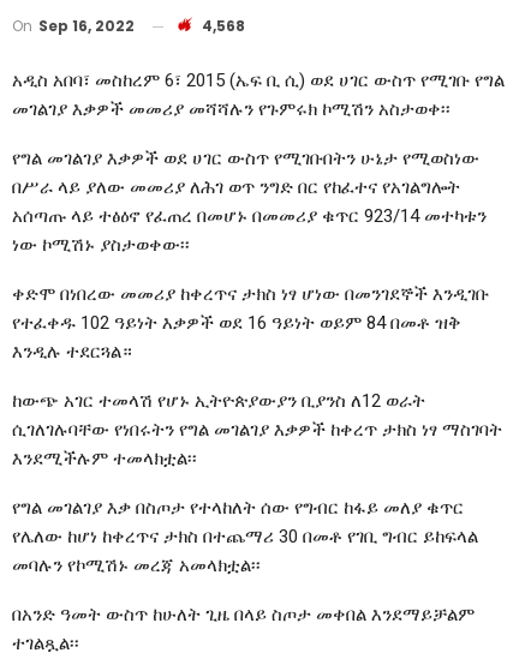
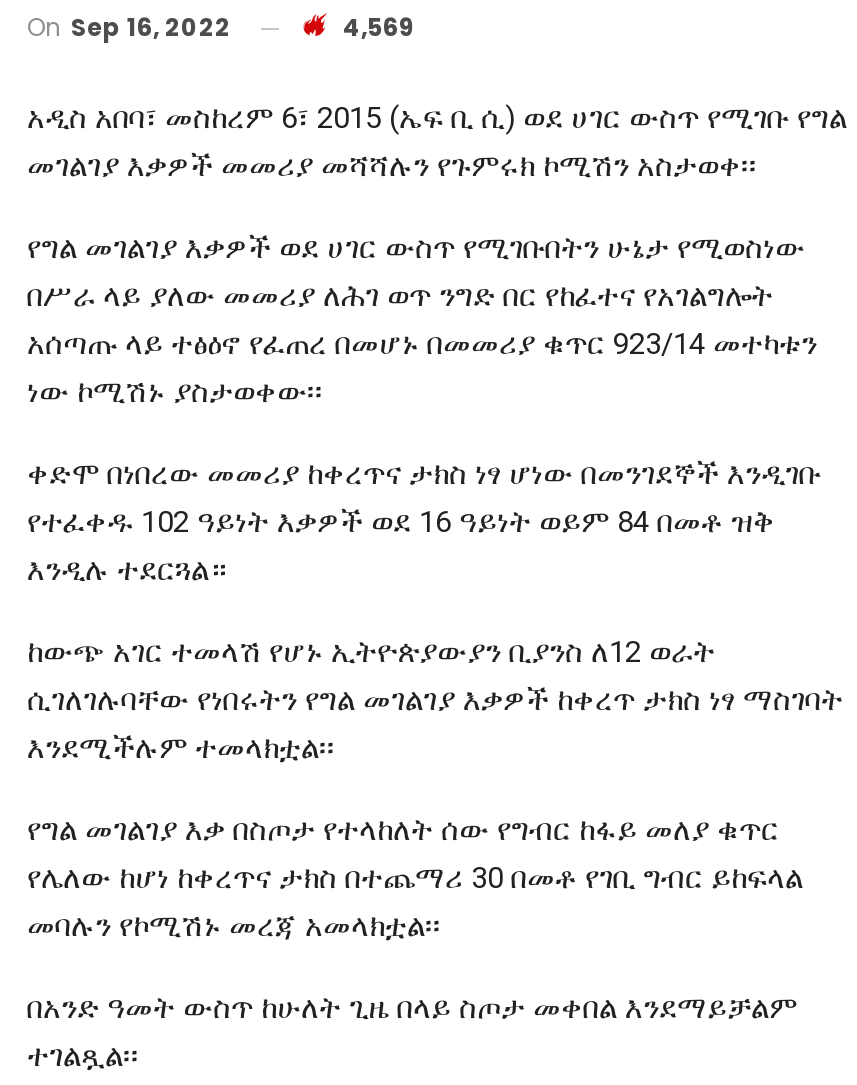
- 4,568
+ 4,569
